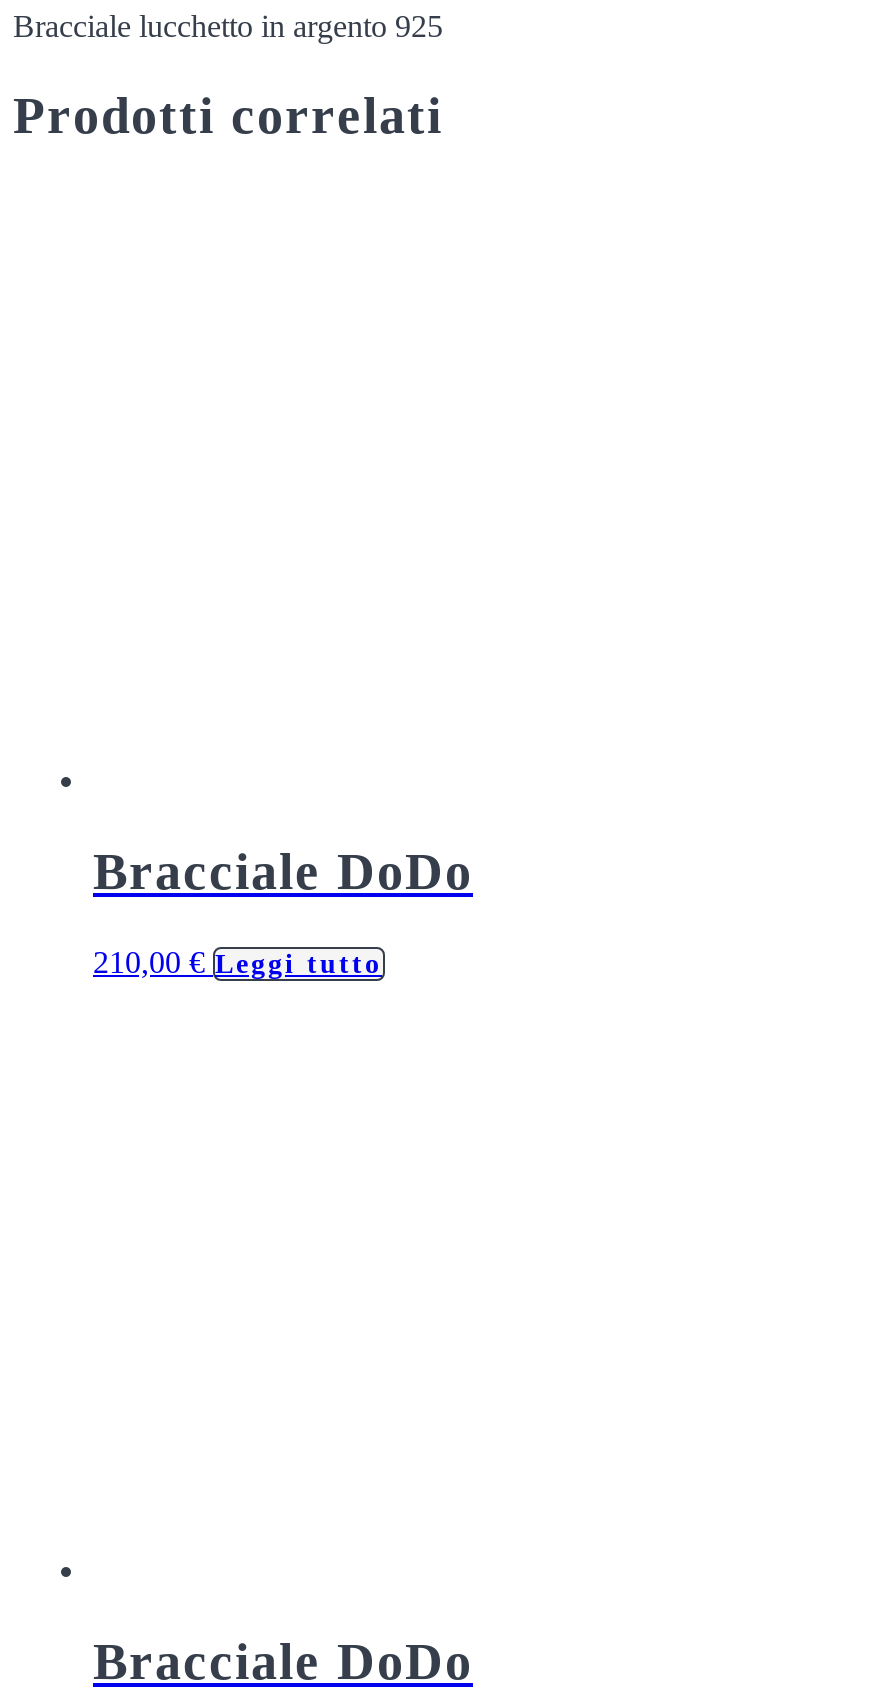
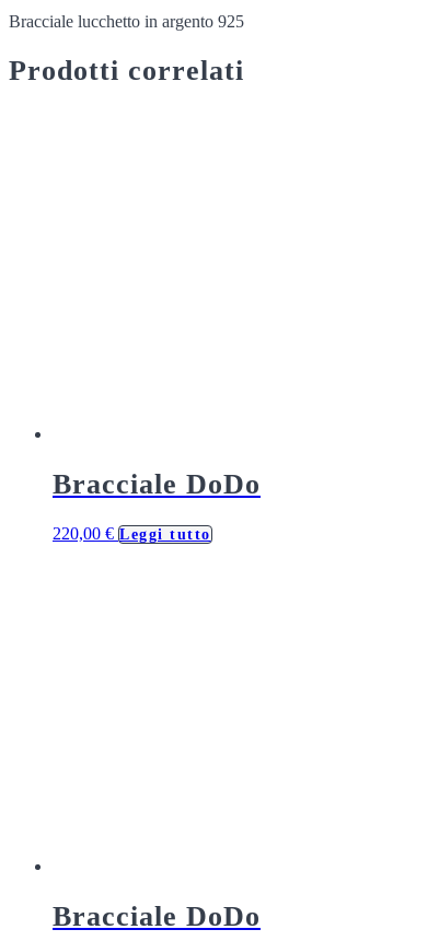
- 210,00 € Leggi tutto
+ 220,00 € Leggi tutto
